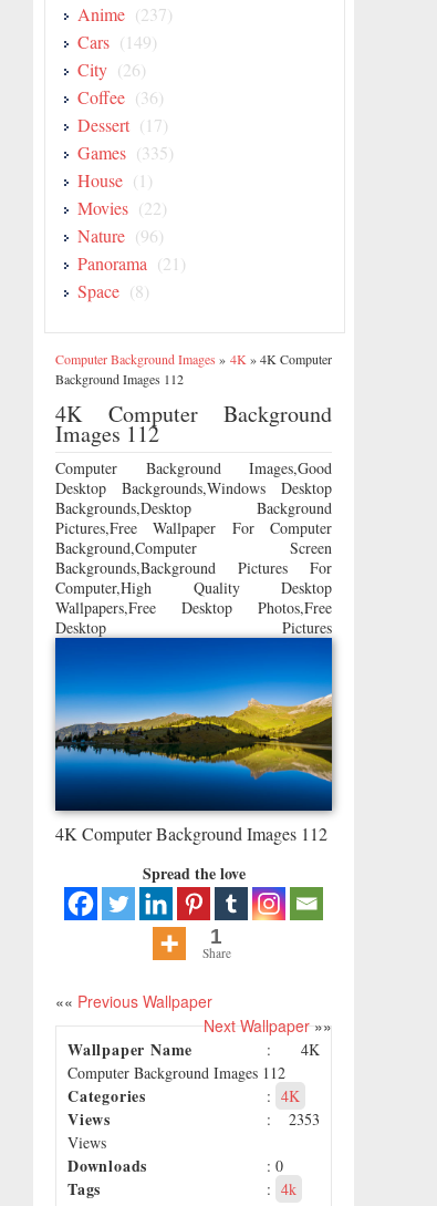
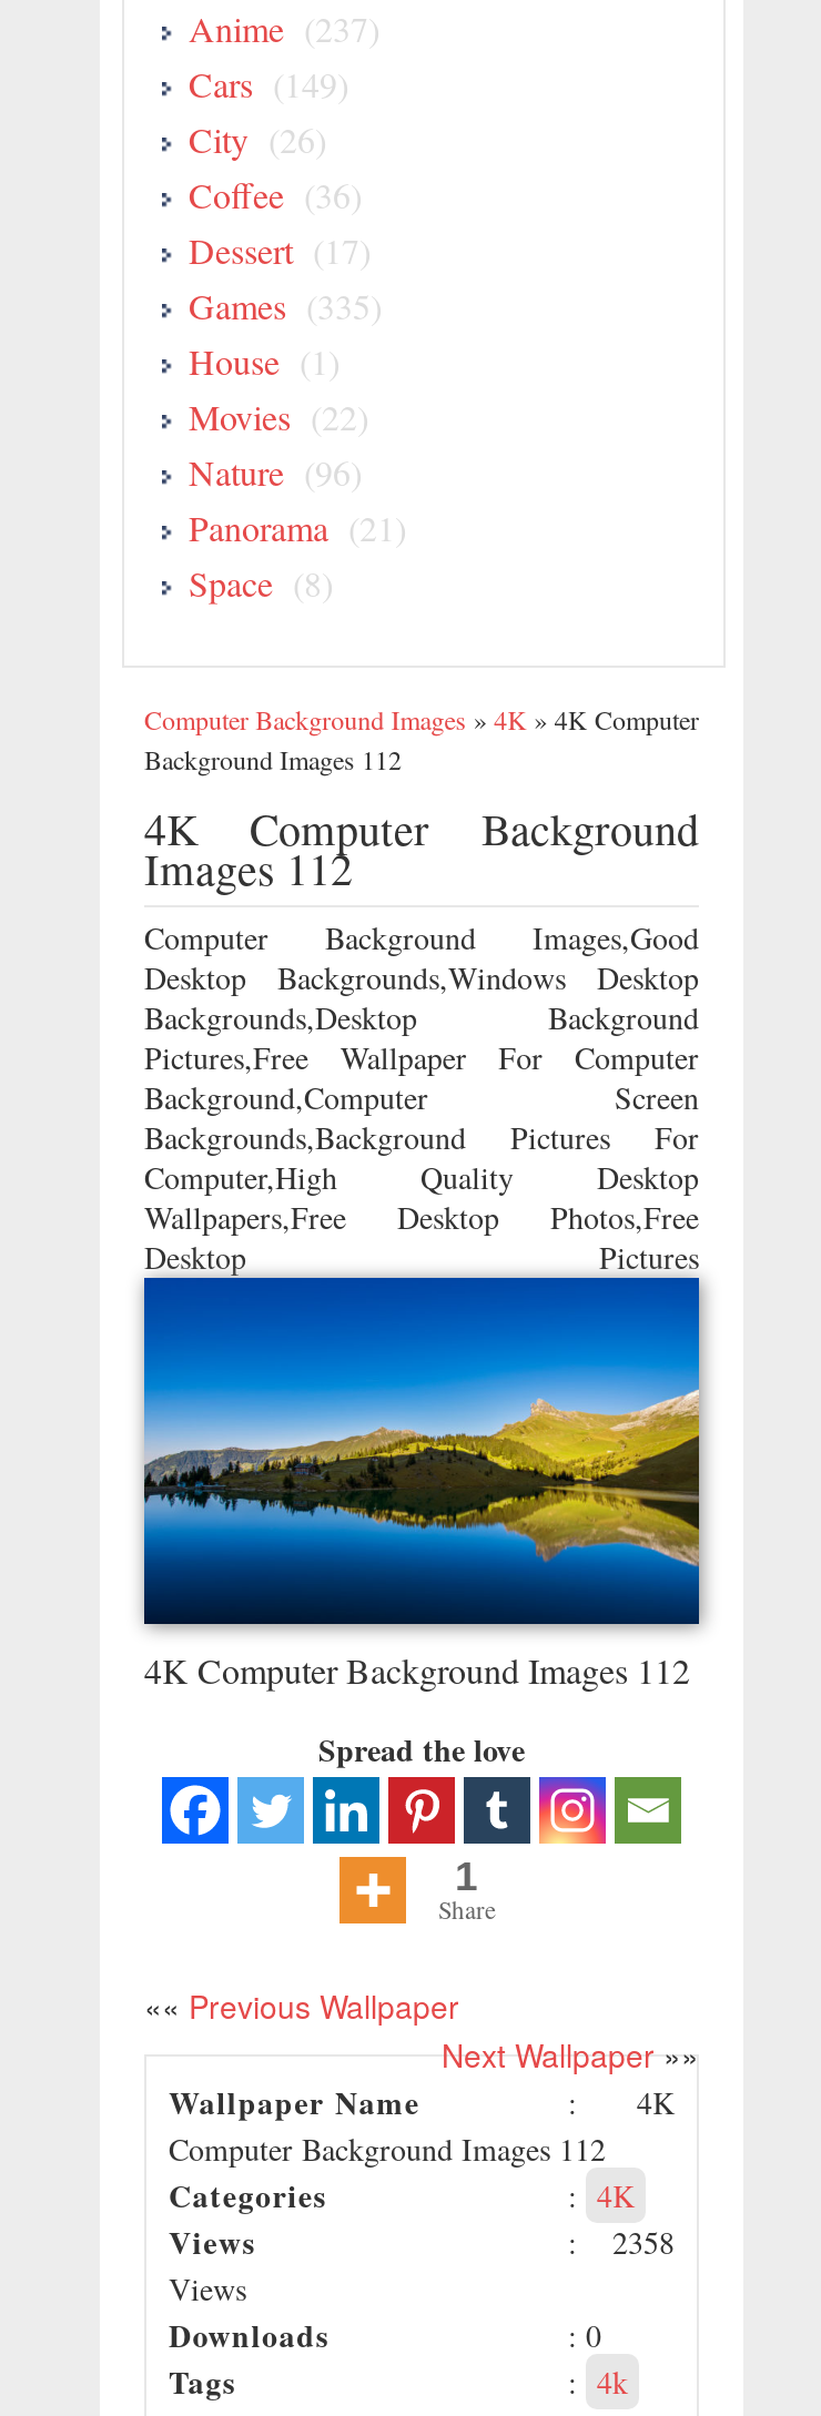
- : 2353
+ : 2358
